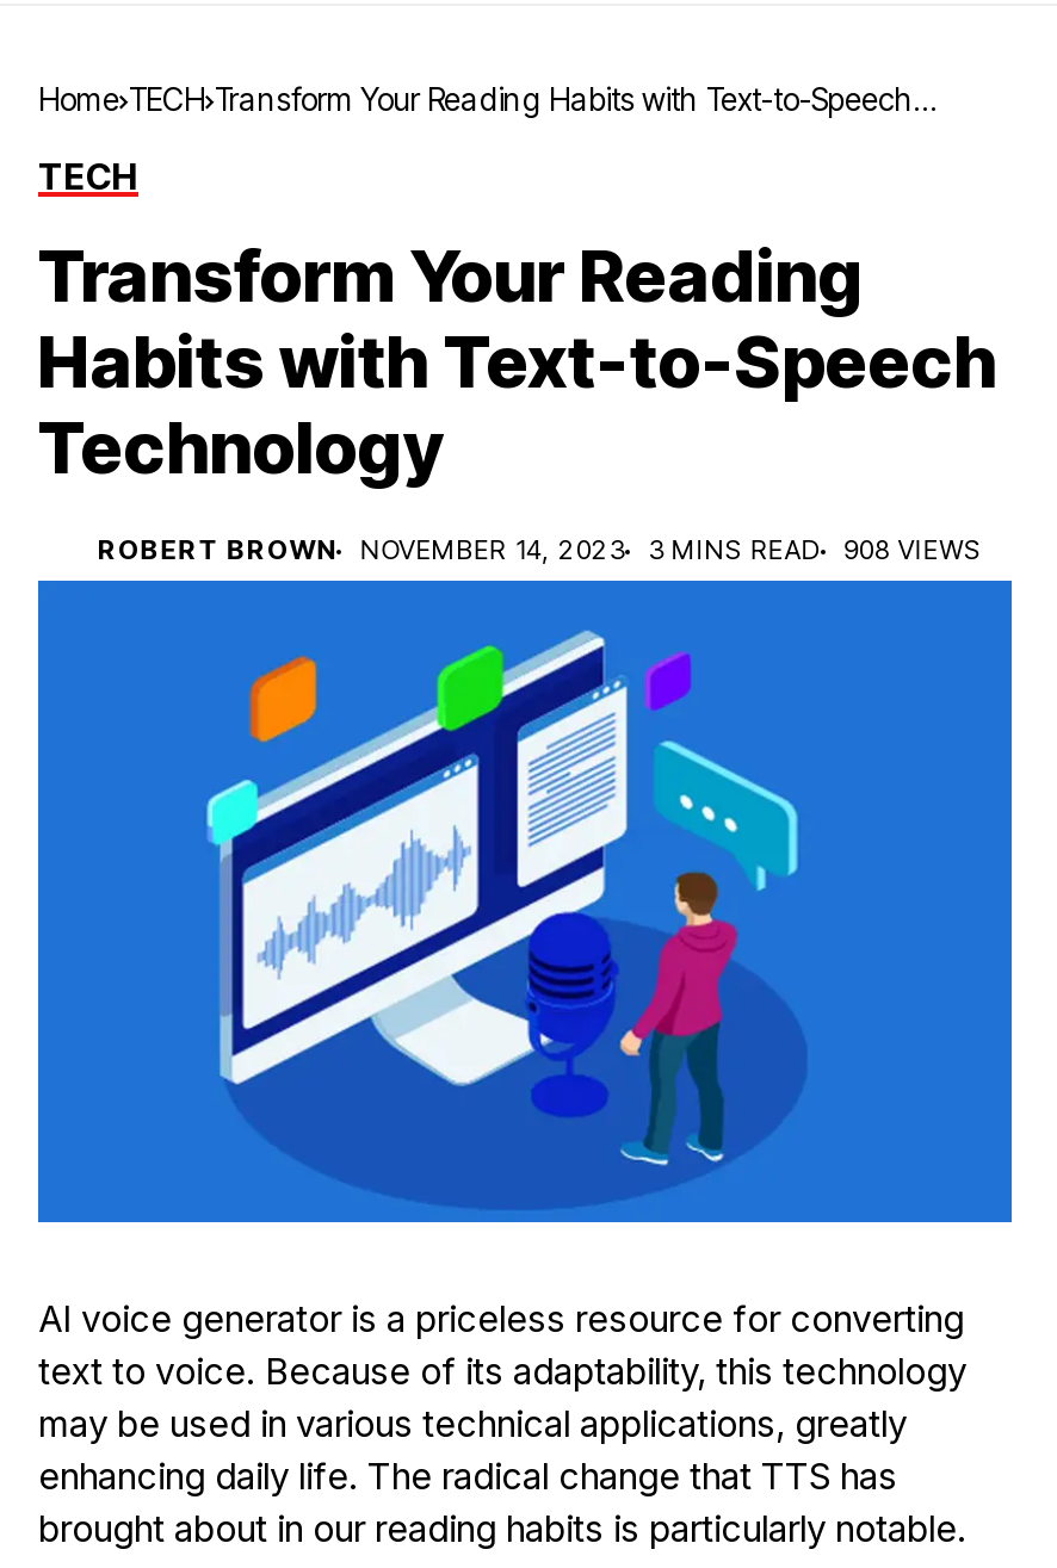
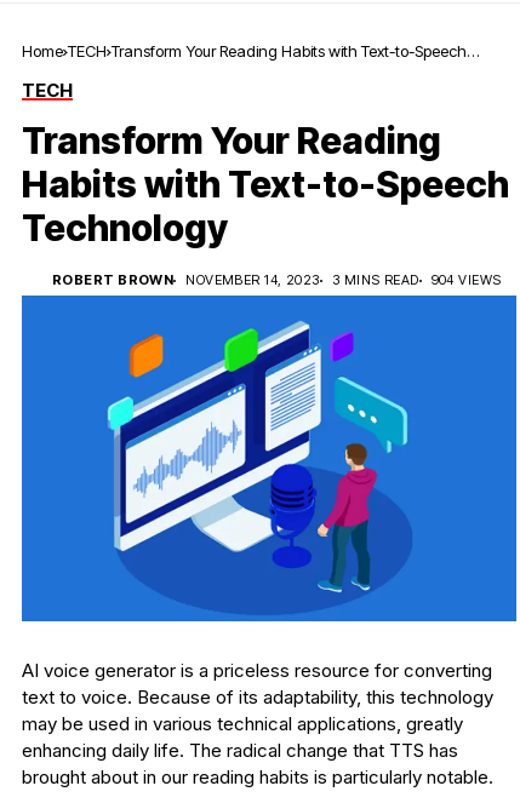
- ROBERT BROWN NOVEMBER 14, 2023 3 MINS READ 908 VIEWS
+ ROBERT BROWN NOVEMBER 14, 2023 3 MINS READ 904 VIEWS
